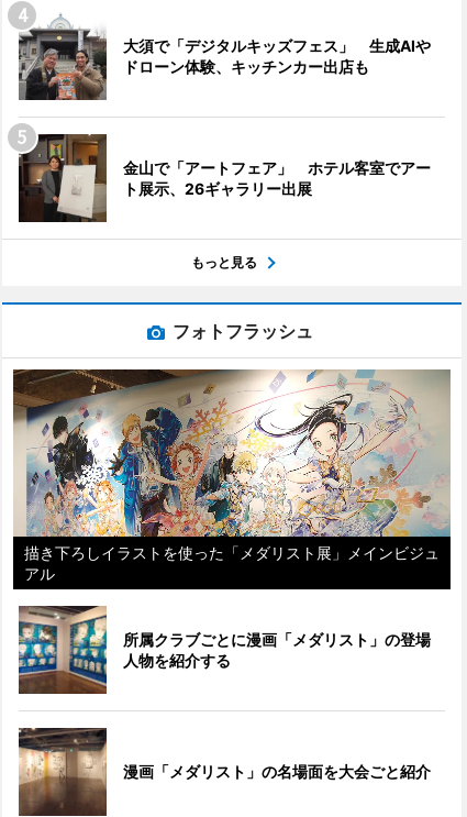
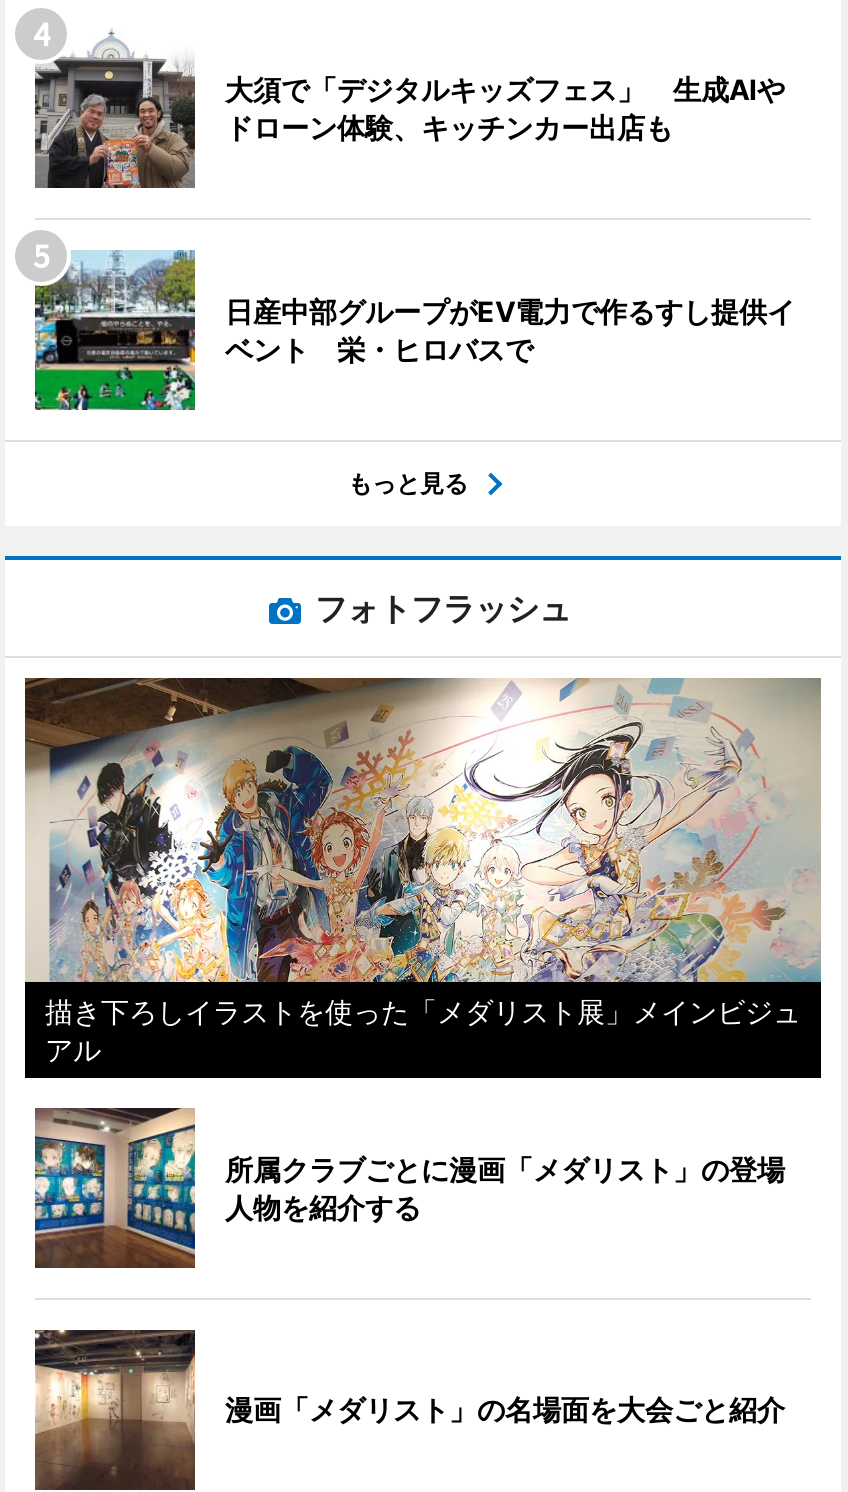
- [image]
- 金山で「アートフェア」 ホテル客室でアー
- ト展示、26ギャラリー出展
+ [image]
+ 日産中部グループがEV電力で作るすし提供イ
+ ベント 栄・ヒロバスで
